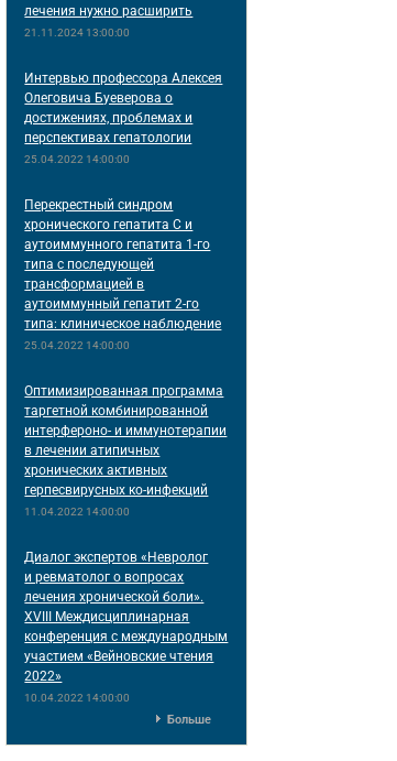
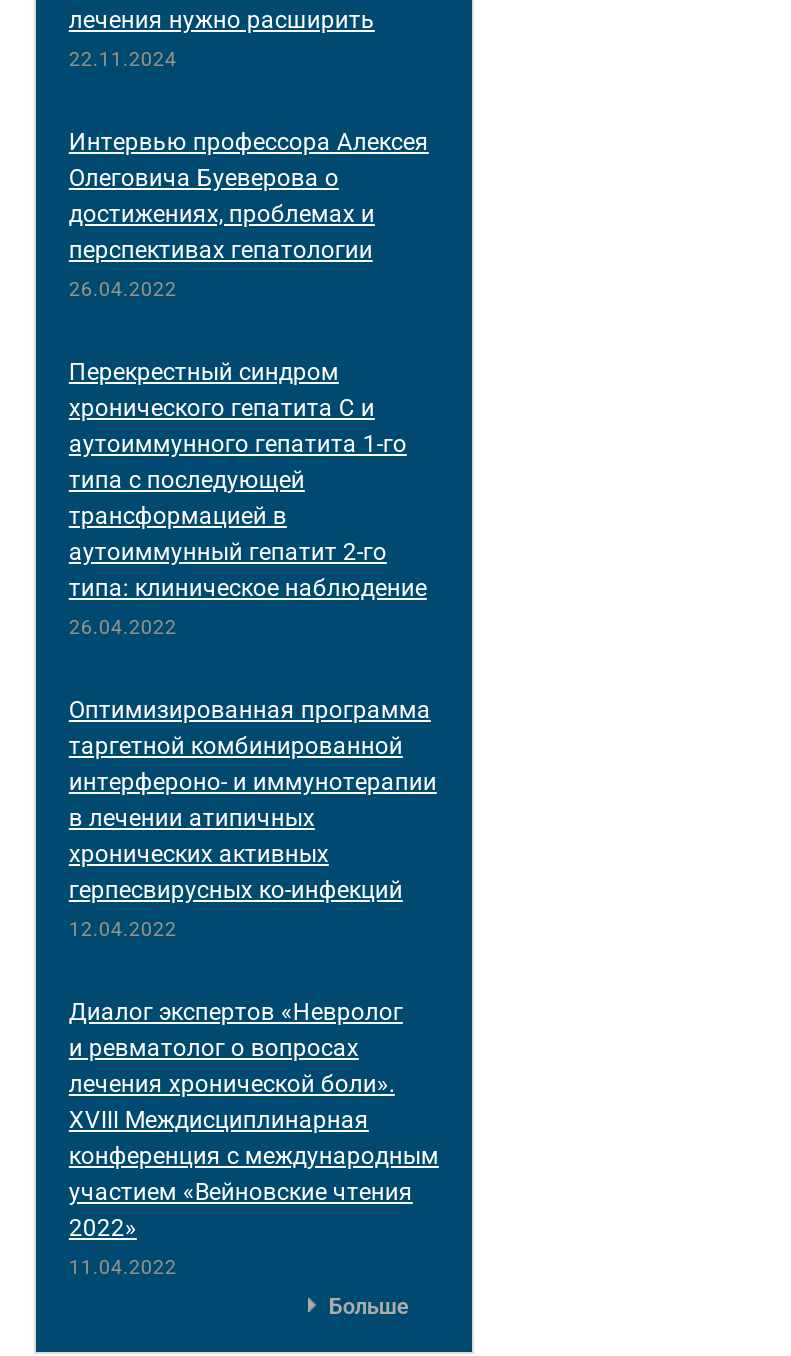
- 21.11.2024 13:00:00
+ 22.11.2024

- 25.04.2022 14:00:00
+ 26.04.2022

- 25.04.2022 14:00:00
+ 26.04.2022

- 11.04.2022 14:00:00
+ 12.04.2022

- 10.04.2022 14:00:00
+ 11.04.2022
